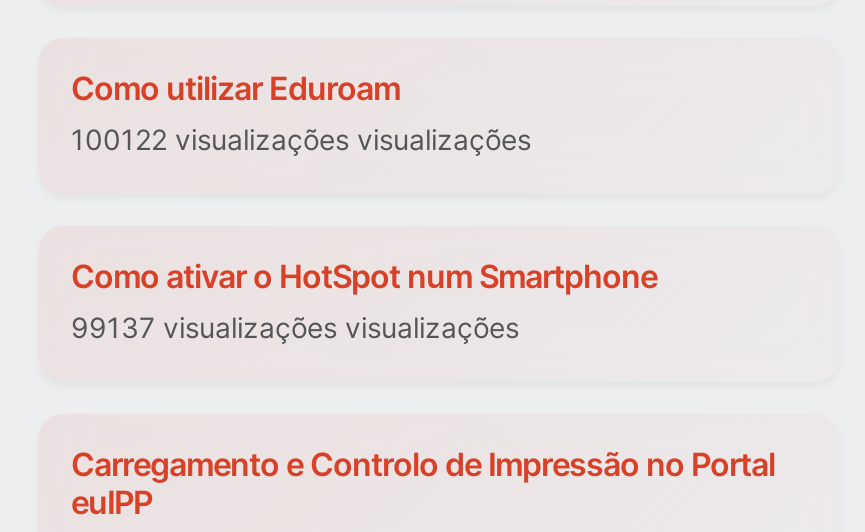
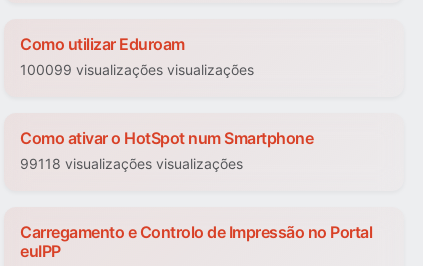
- 100122 visualizações visualizações
+ 100099 visualizações visualizações

- 99137 visualizações visualizações
+ 99118 visualizações visualizações
